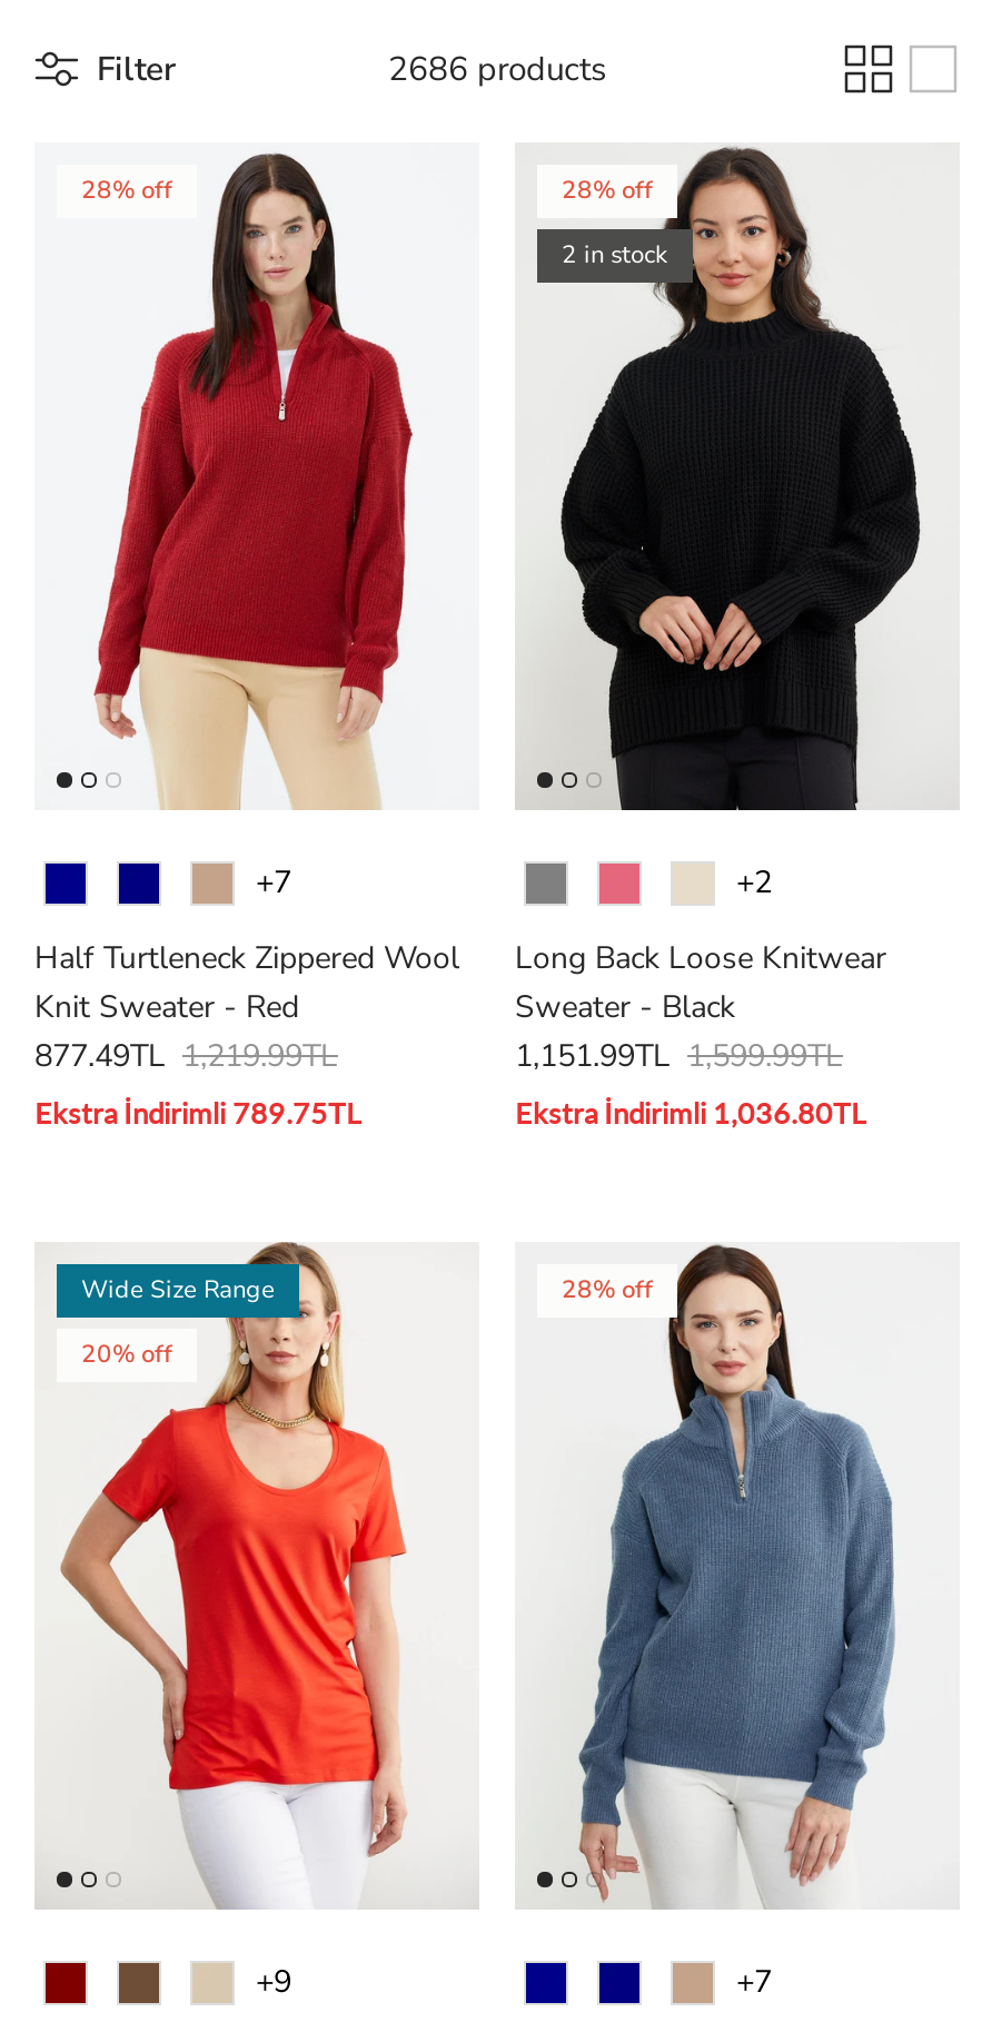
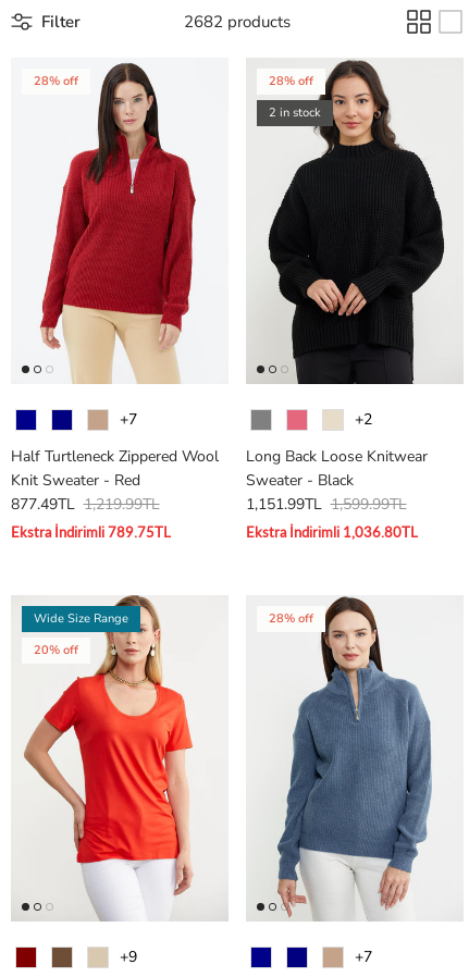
- 2686 products
+ 2682 products
